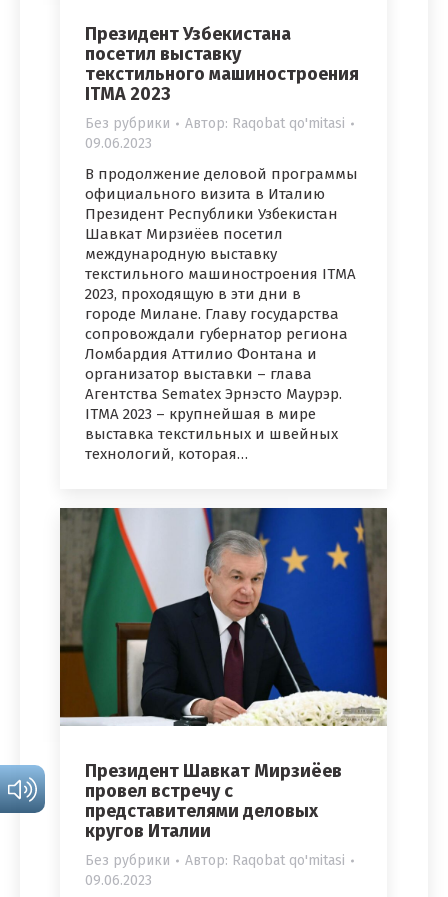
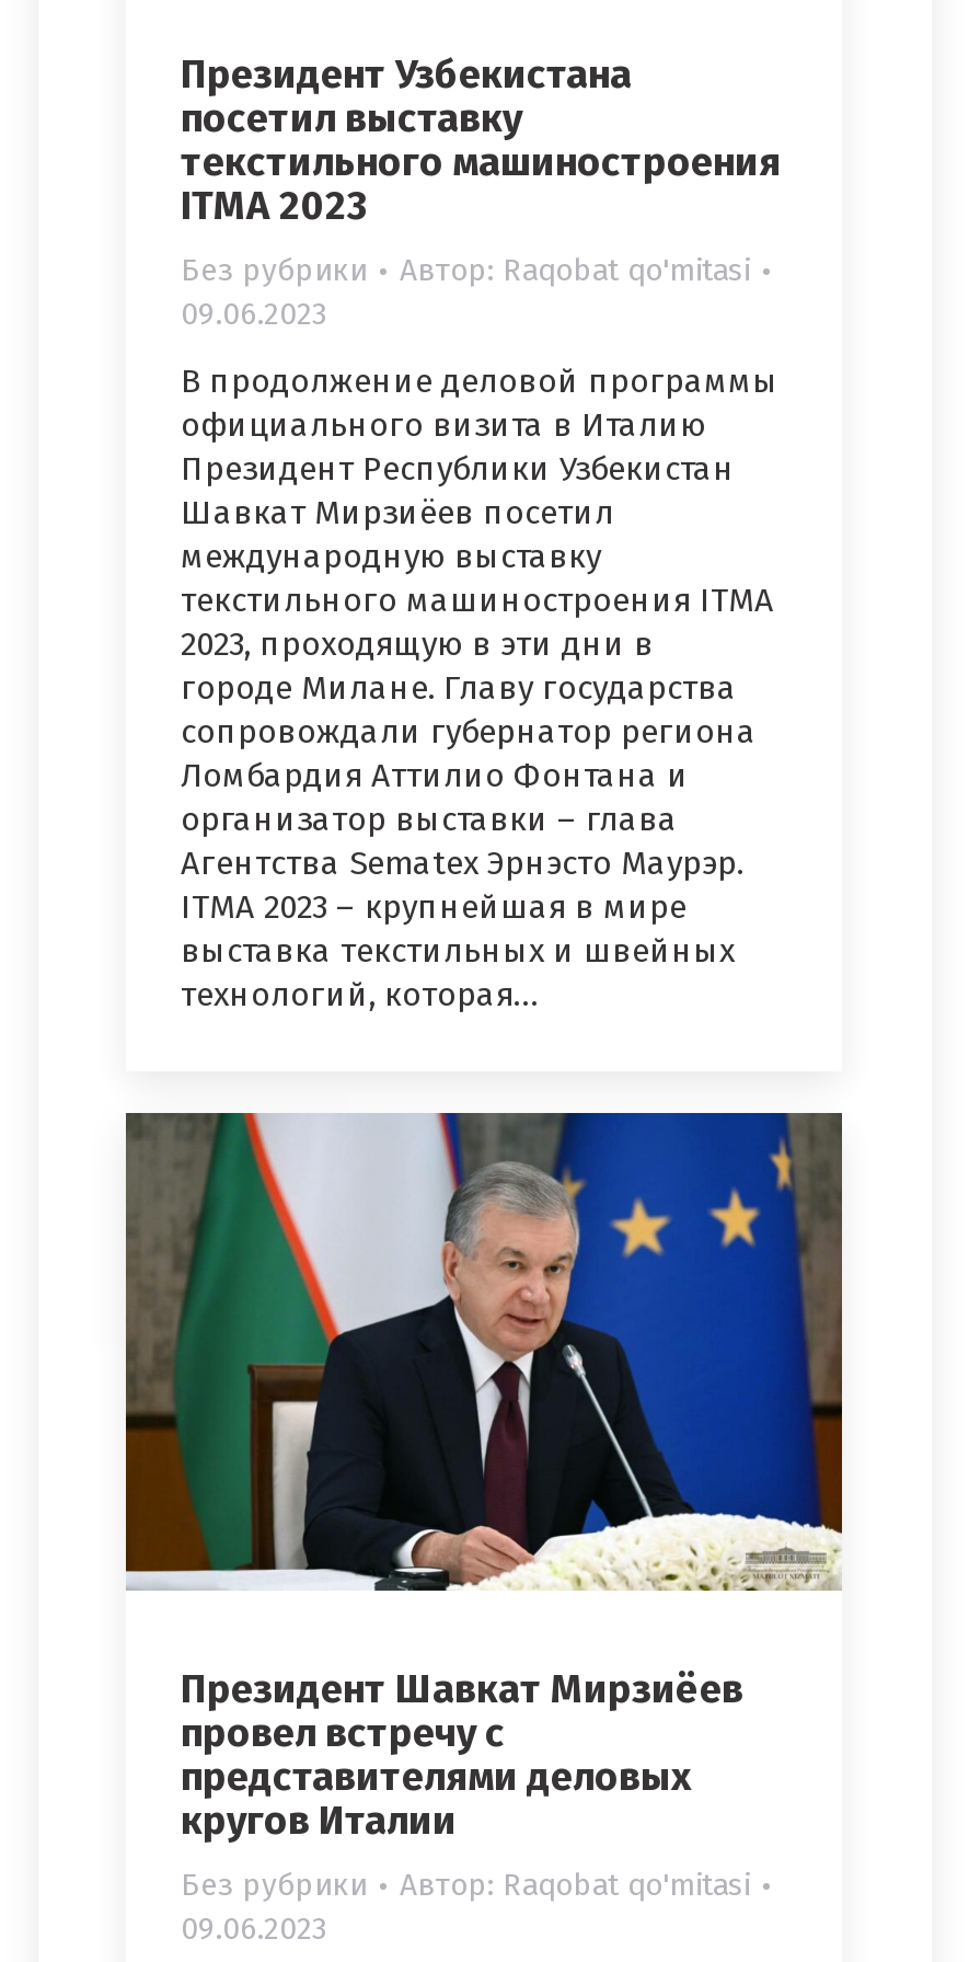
- [image]
